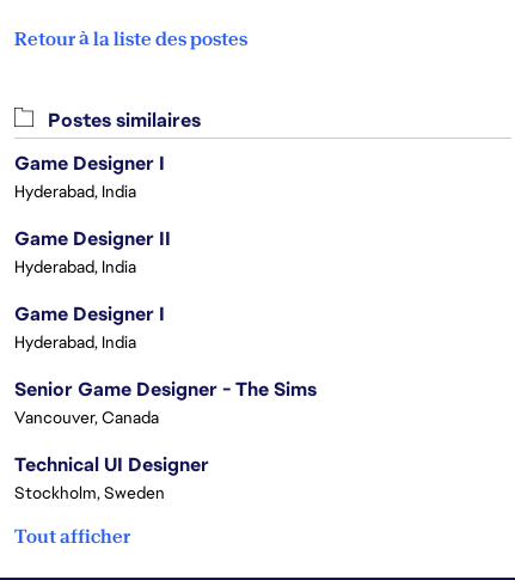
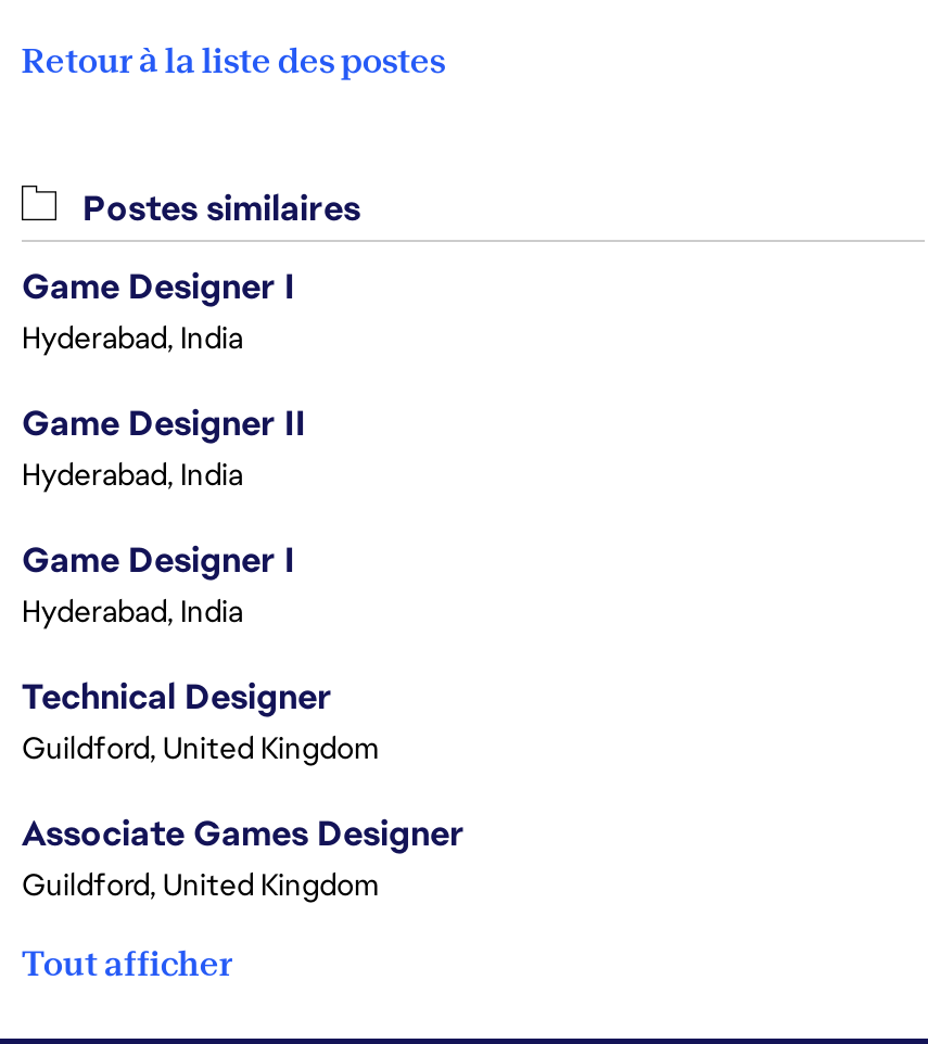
- Senior Game Designer - The Sims
- Vancouver, Canada
+ Technical Designer
+ Guildford, United Kingdom

- Technical UI Designer
- Stockholm, Sweden
+ Associate Games Designer
+ Guildford, United Kingdom
